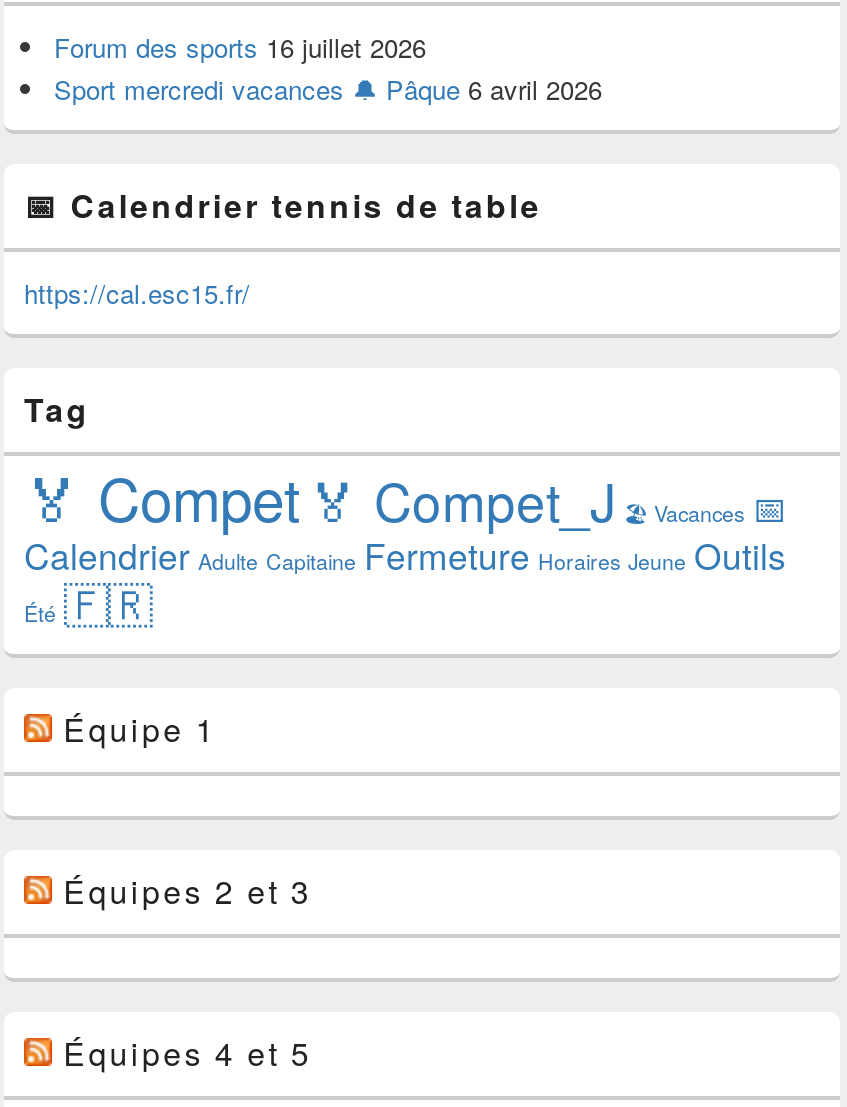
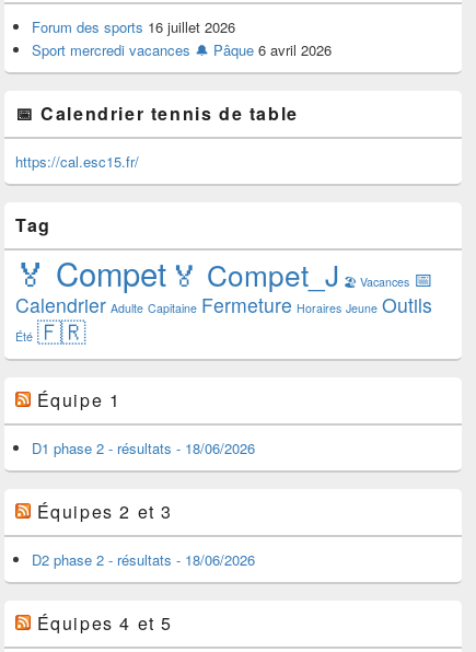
+ D1 phase 2 - résultats - 18/06/2026

+ D2 phase 2 - résultats - 18/06/2026
